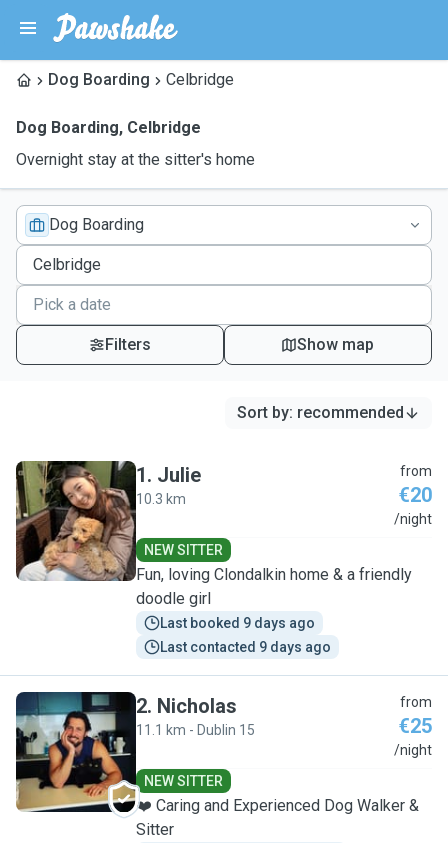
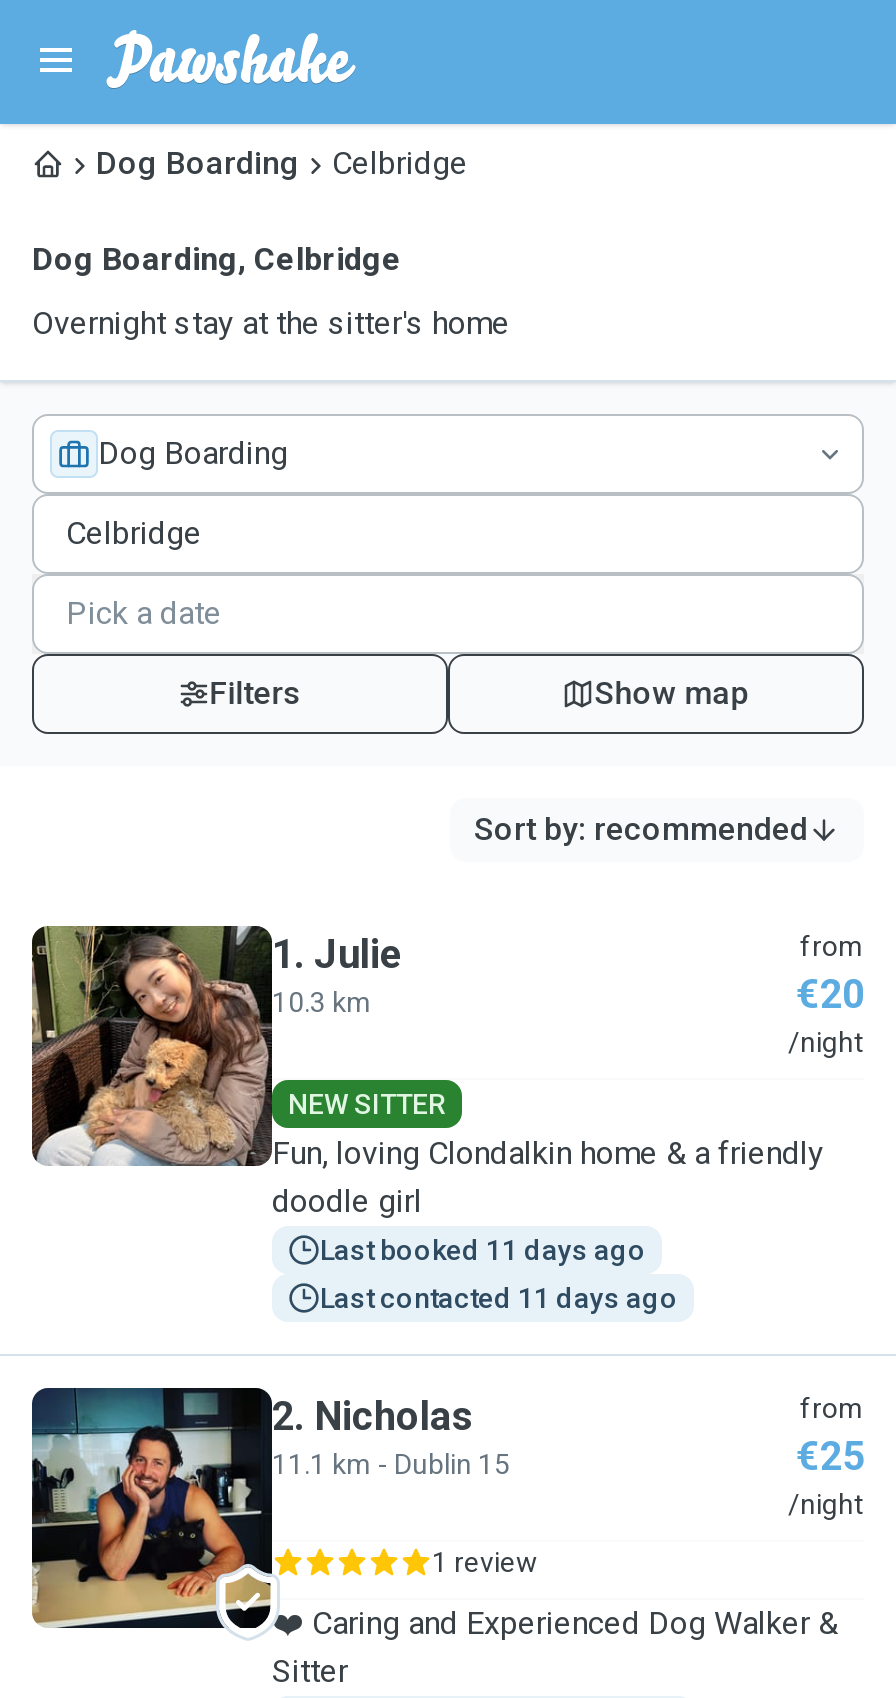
- Last booked 9 days ago
+ Last booked 11 days ago

- Last contacted 9 days ago
+ Last contacted 11 days ago

- NEW SITTER
+ 1 review
